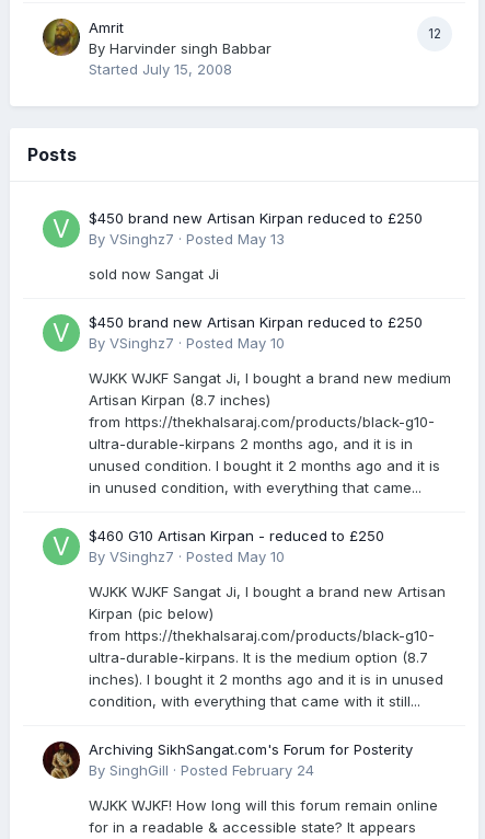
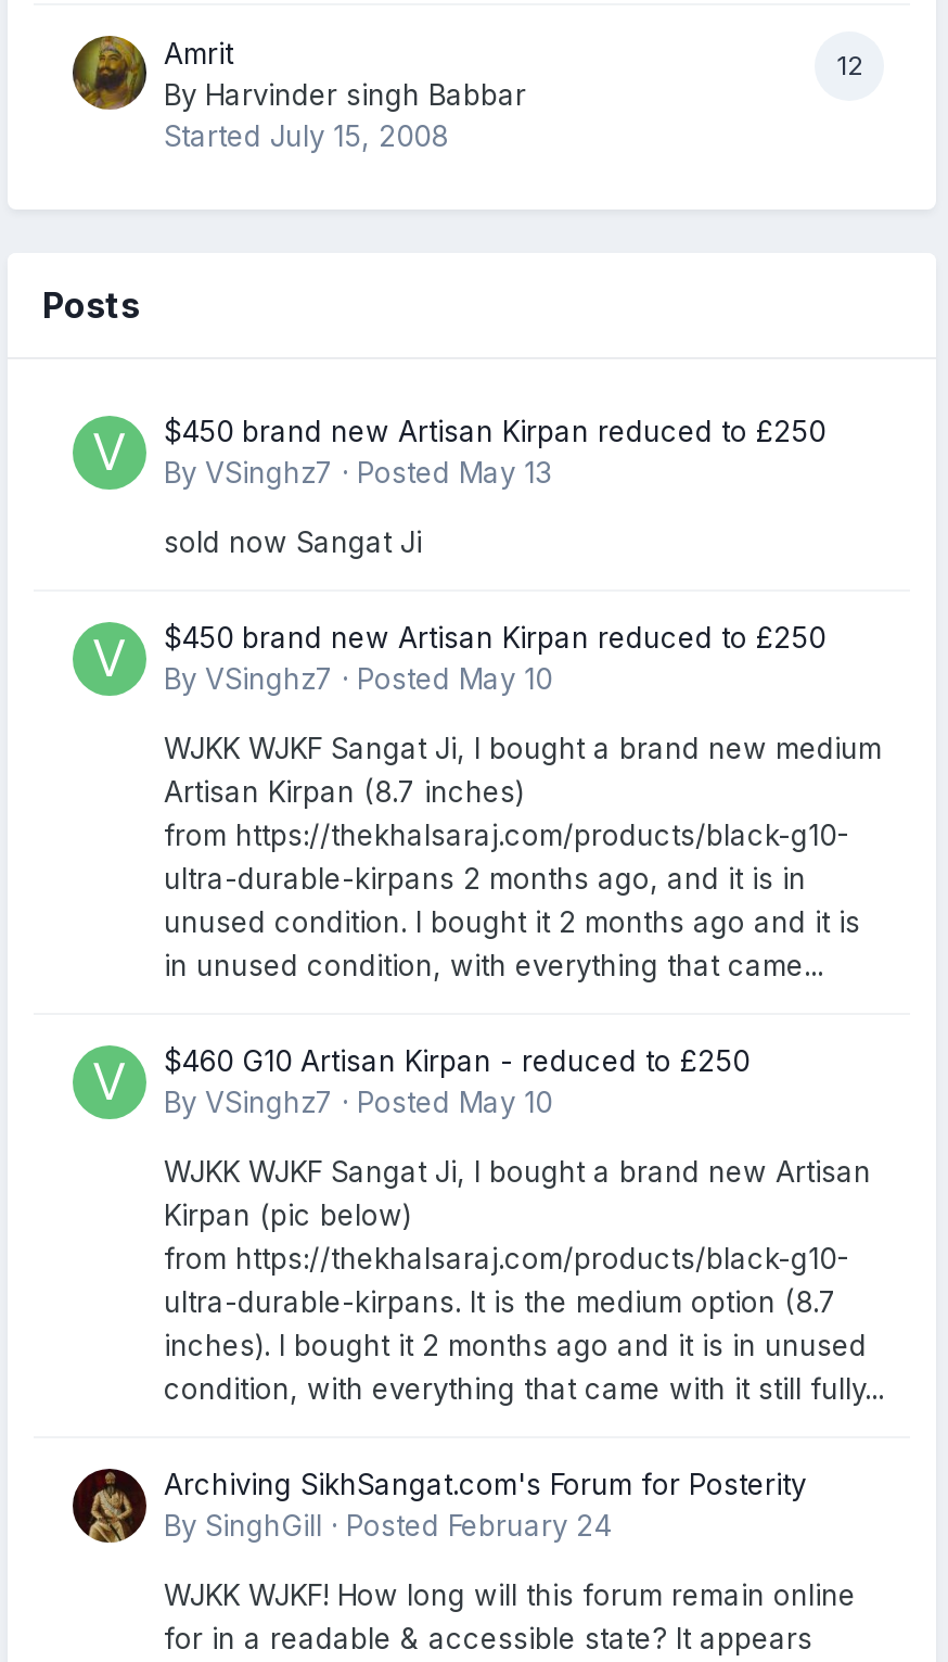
- condition, with everything that came with it still...
+ condition, with everything that came with it still fully...
